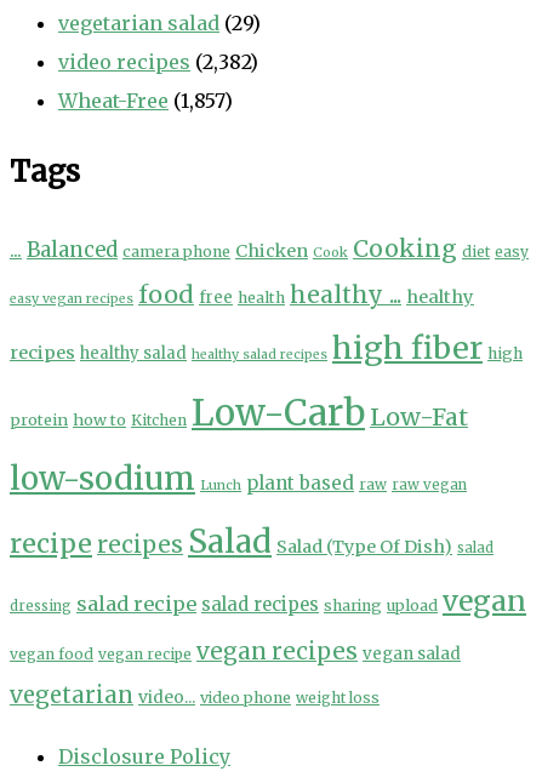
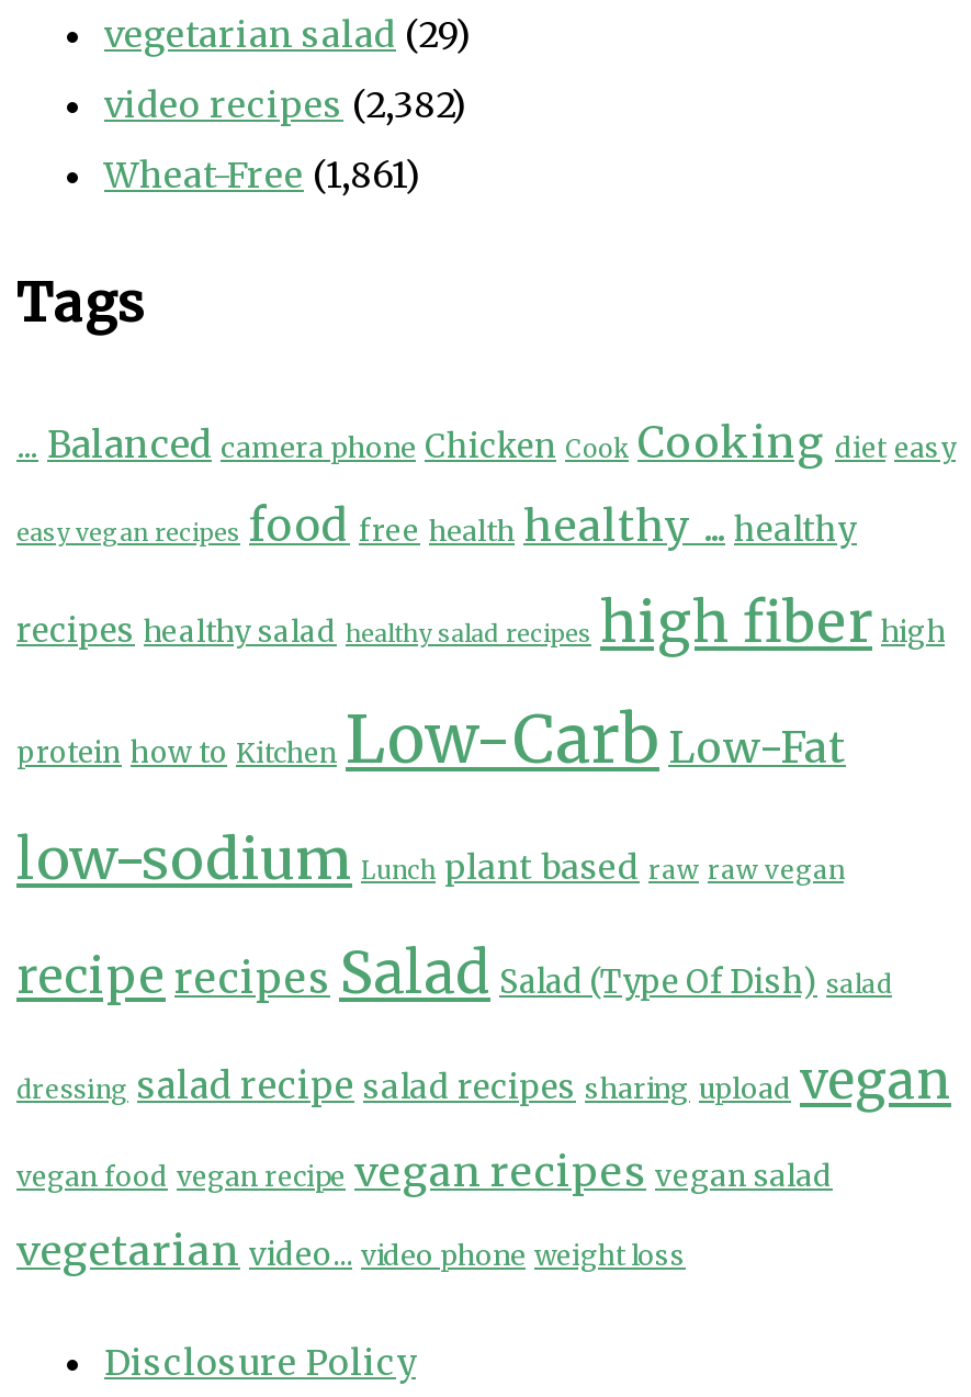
- Wheat-Free (1,857)
+ Wheat-Free (1,861)
